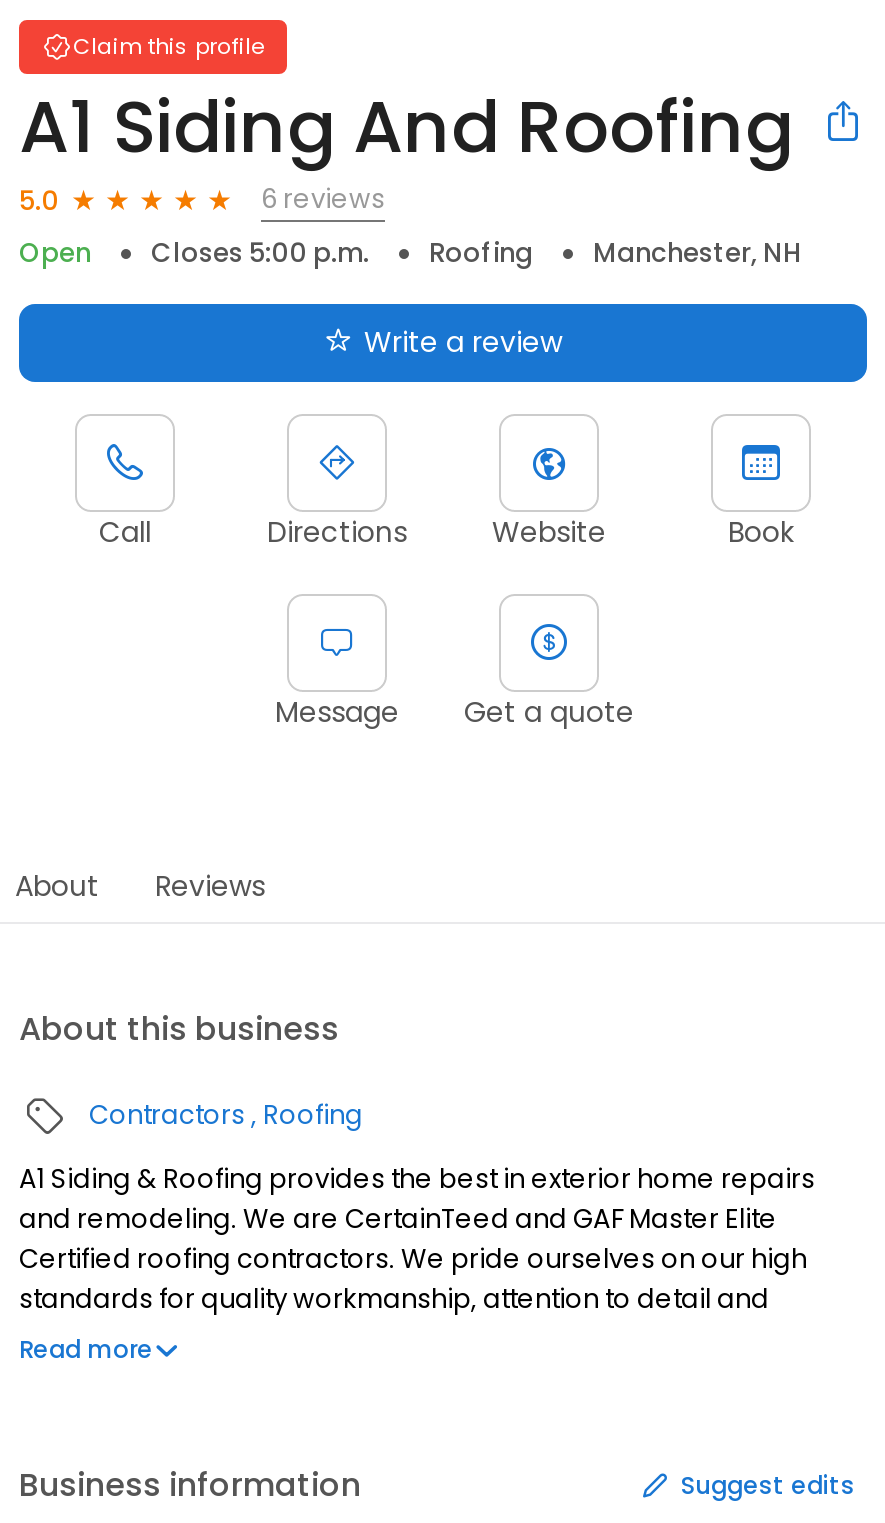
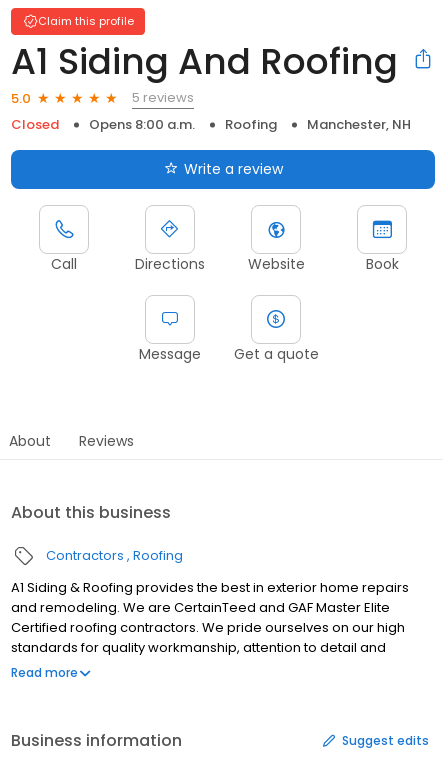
- 6 reviews
- Open
- Closes 5:00 p.m.
+ 5 reviews
+ Closed
+ Opens 8:00 a.m.
